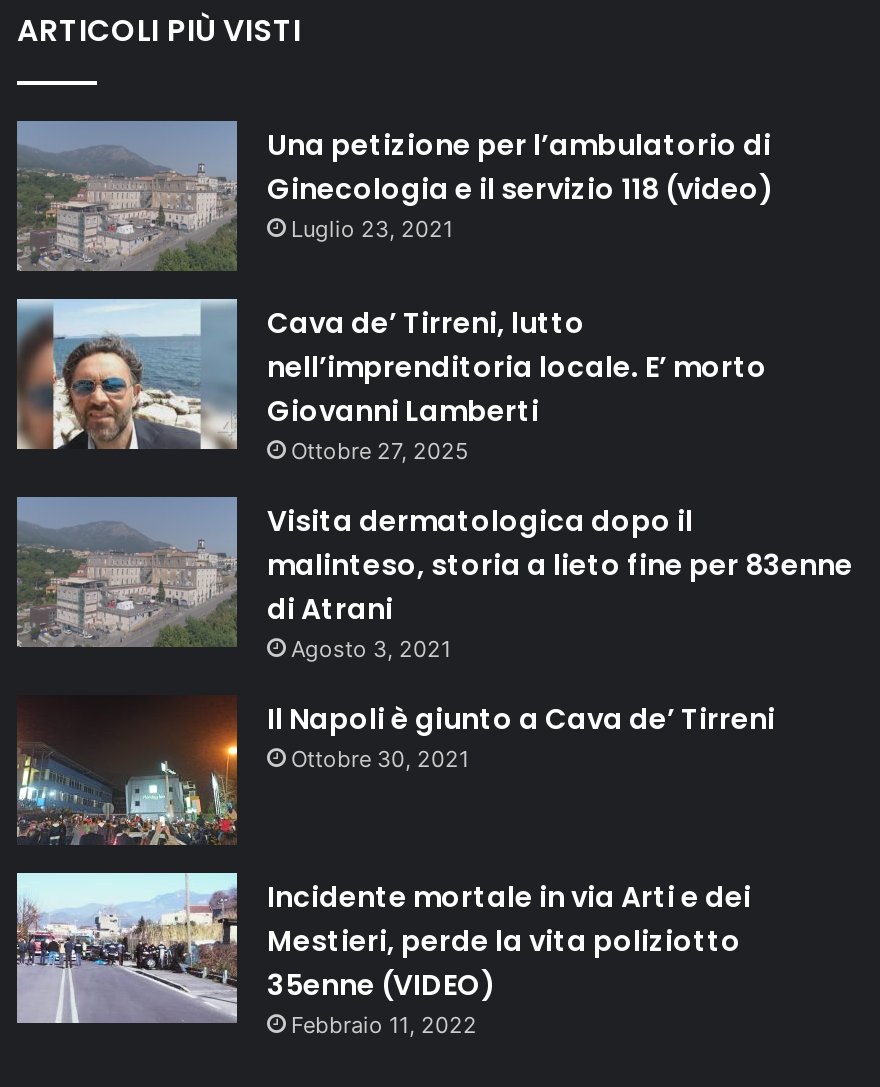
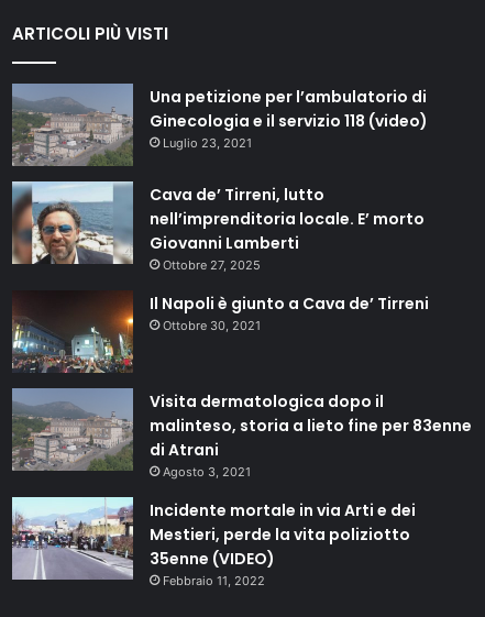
moved down: [image] | Visita dermatologica dopo il | malinteso, storia a lieto fine per 83enne | di Atrani | Agosto 3, 2021

moved up: [image] | Il Napoli è giunto a Cava de’ Tirreni | Ottobre 30, 2021
